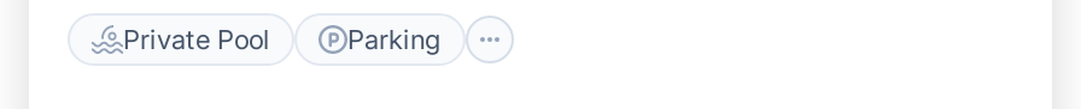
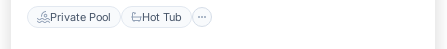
- Parking
+ Hot Tub
